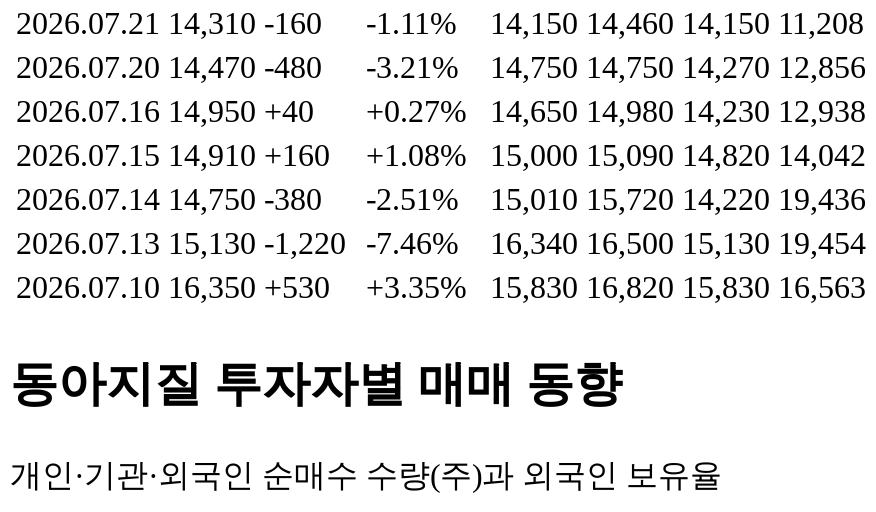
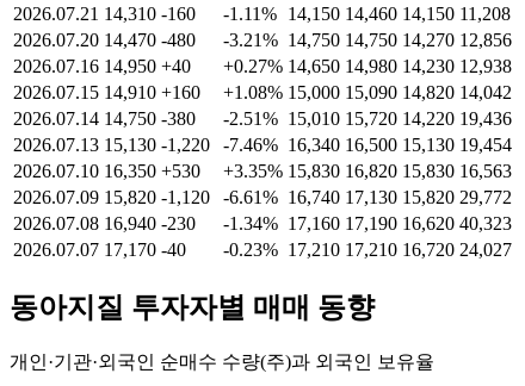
- +3.35%
- 15,830 16,820 15,830 16,563
+ +3.35% 15,830 16,820 15,830 16,563
+ 2026.07.09 15,820 -1,120
+ -6.61% 16,740 17,130 15,820 29,772
+ 2026.07.08 16,940 -230
+ -1.34% 17,160 17,190 16,620 40,323
+ 2026.07.07 17,170 -40
+ -0.23% 17,210 17,210 16,720 24,027
